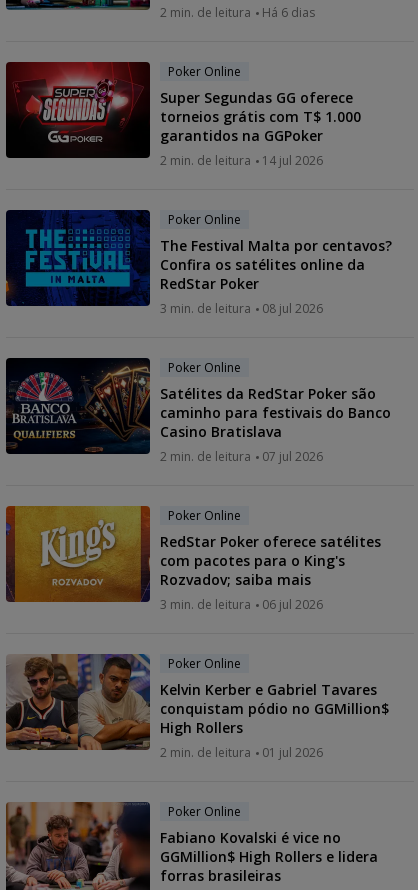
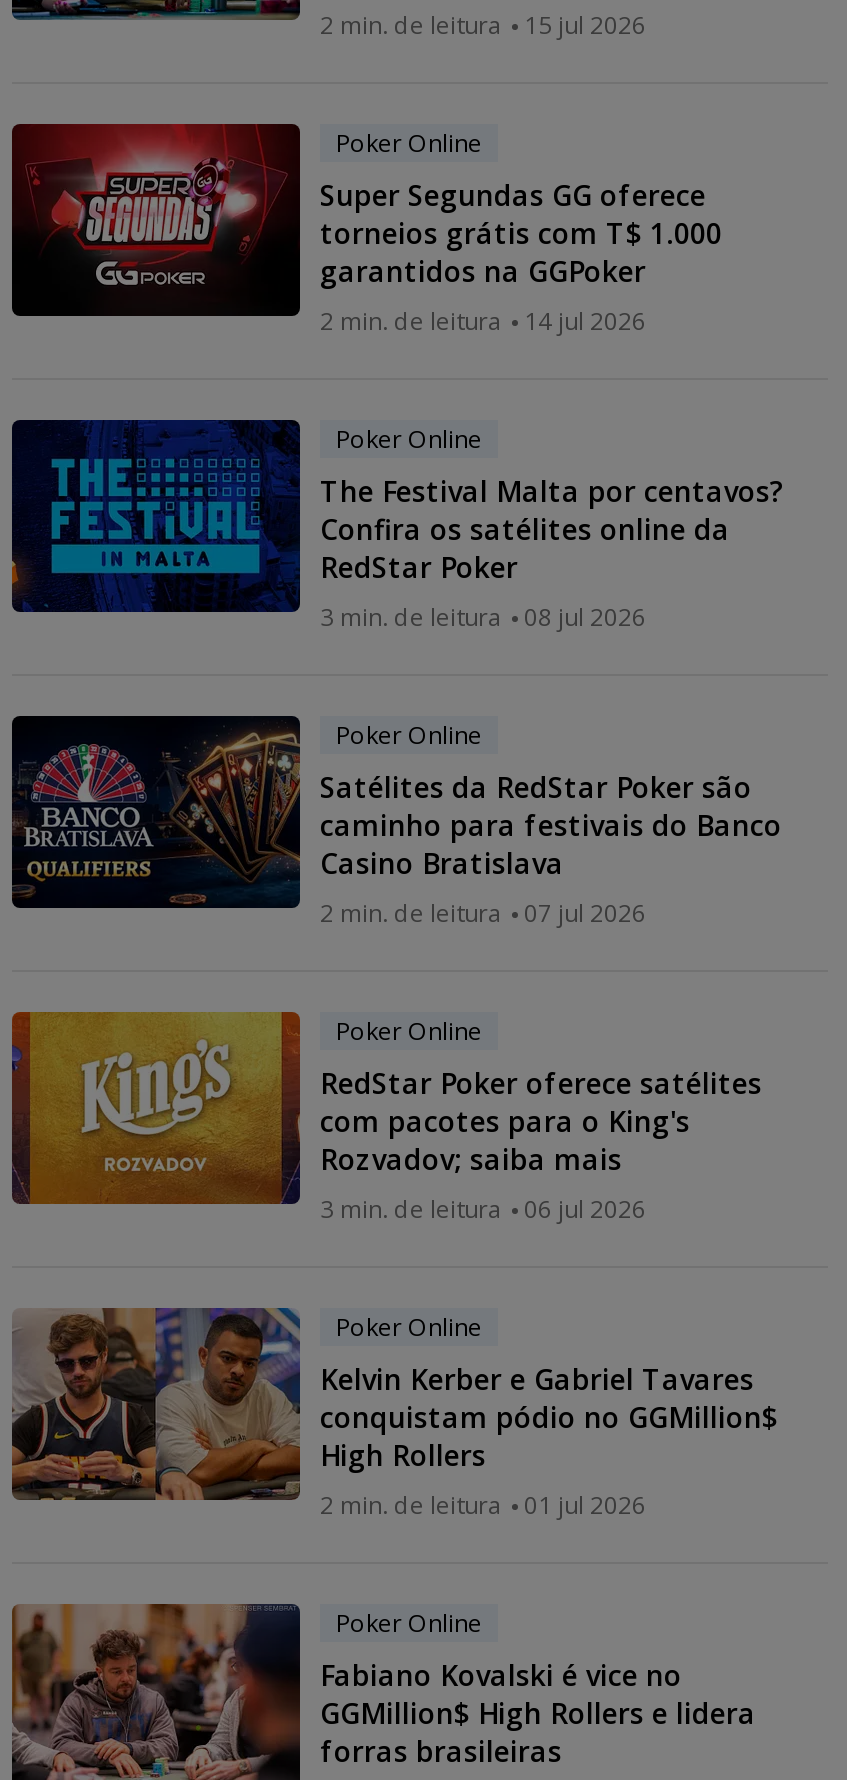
- 2 min. de leitura Há 6 dias
+ 2 min. de leitura 15 jul 2026
